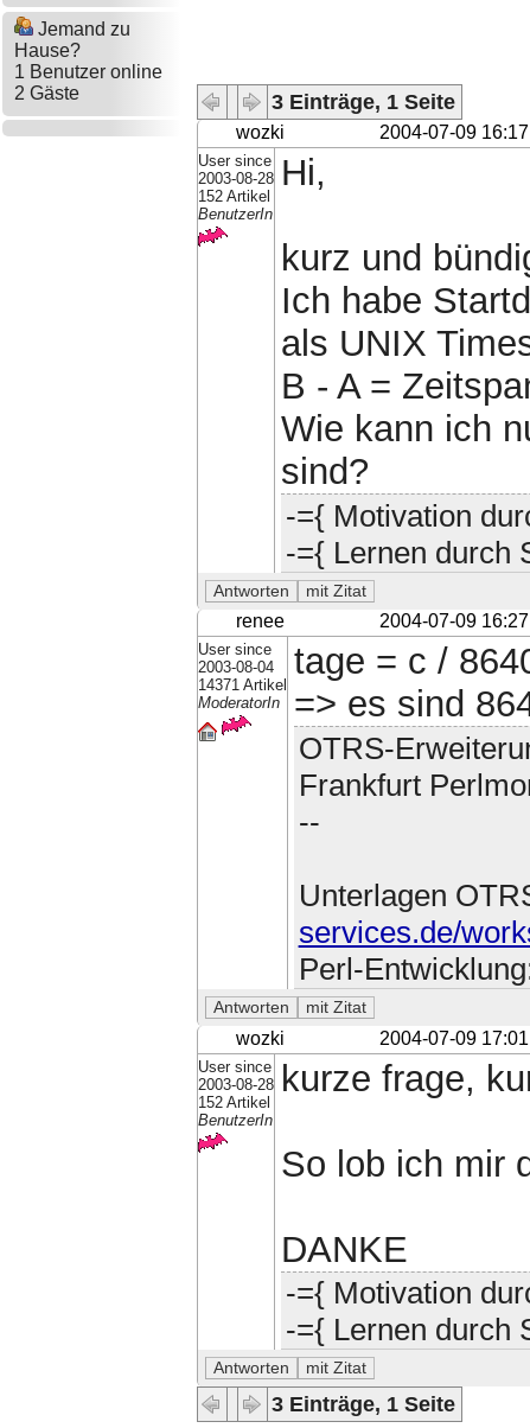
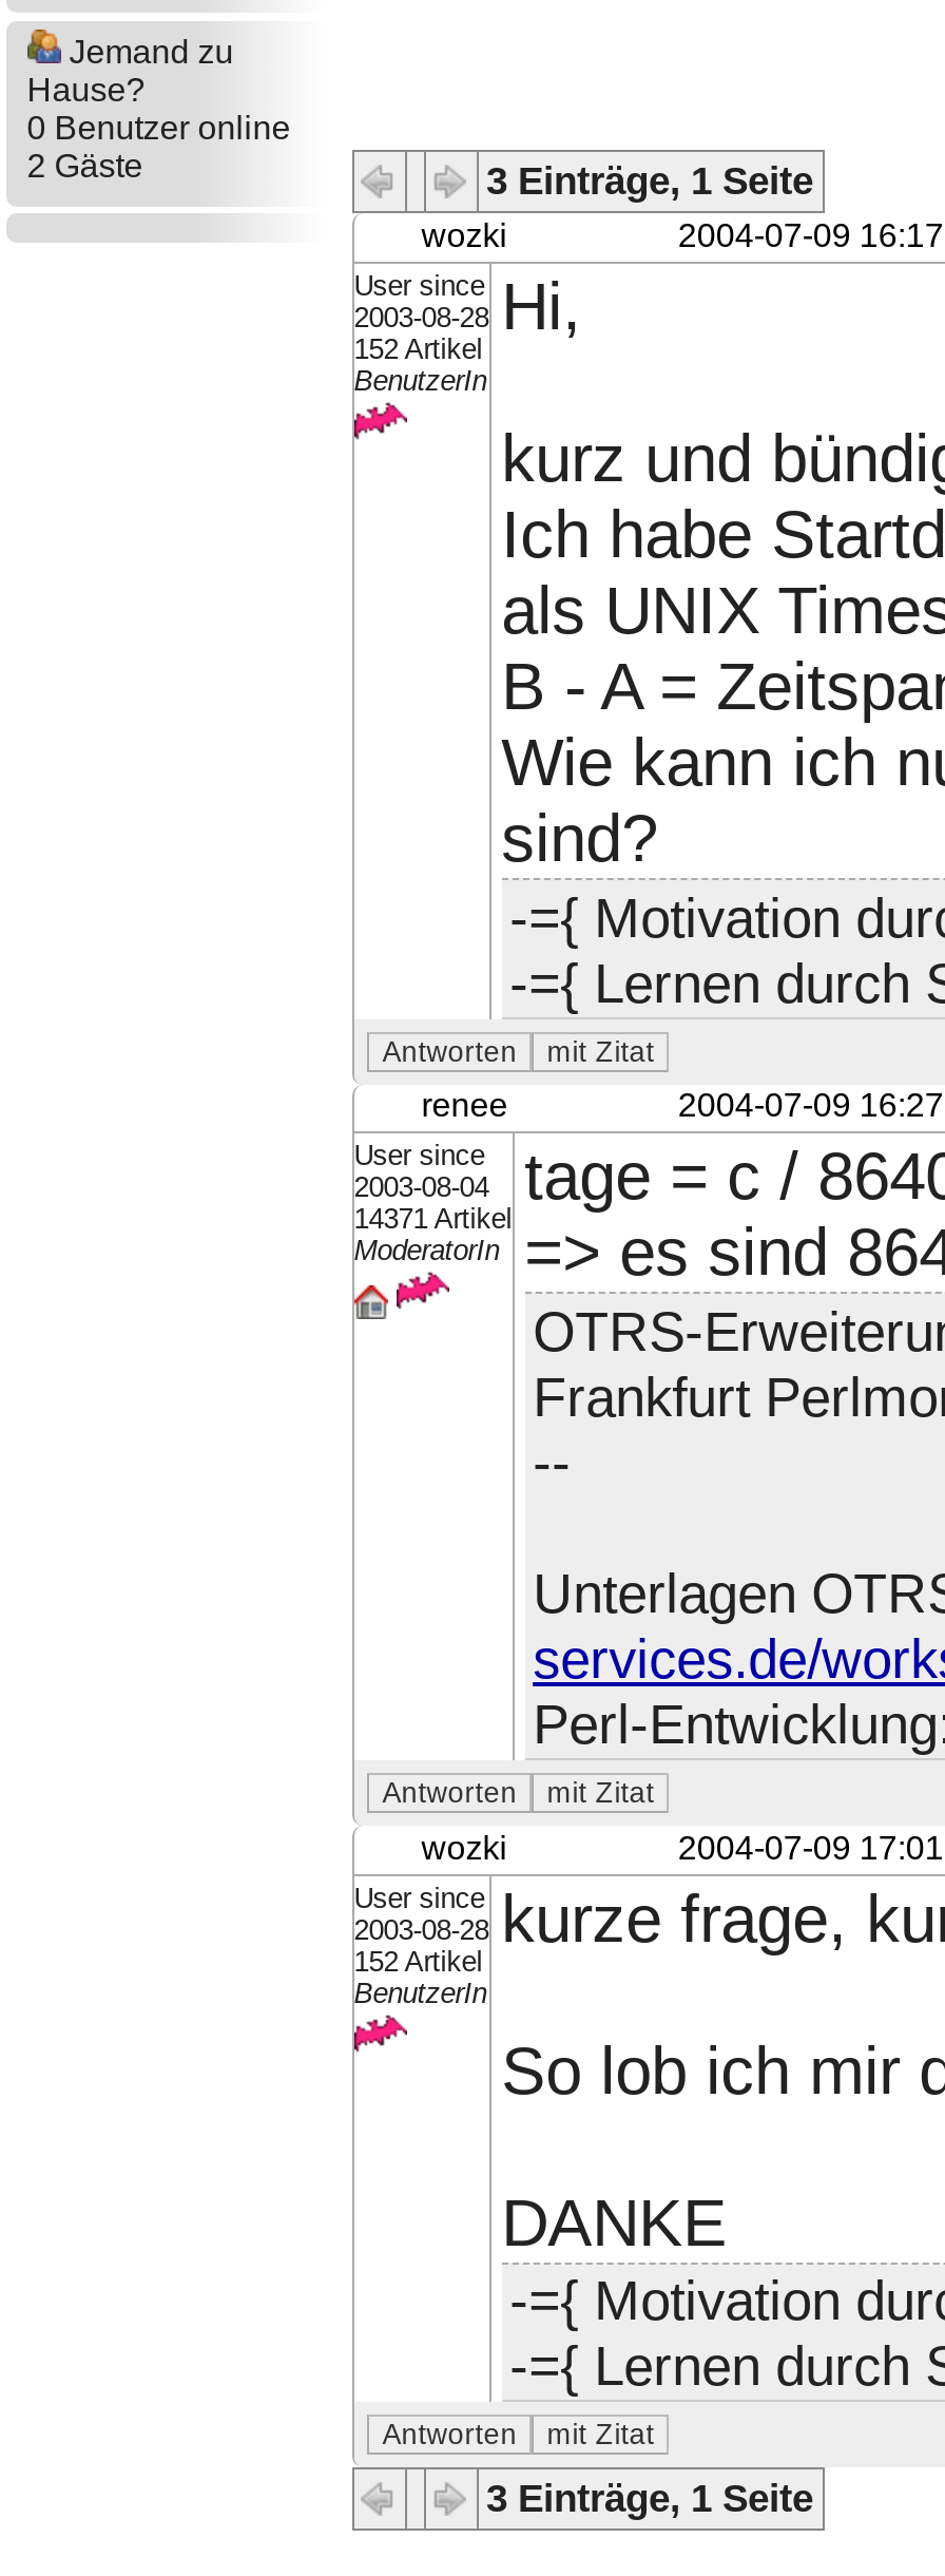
- 1 Benutzer online
+ 0 Benutzer online
